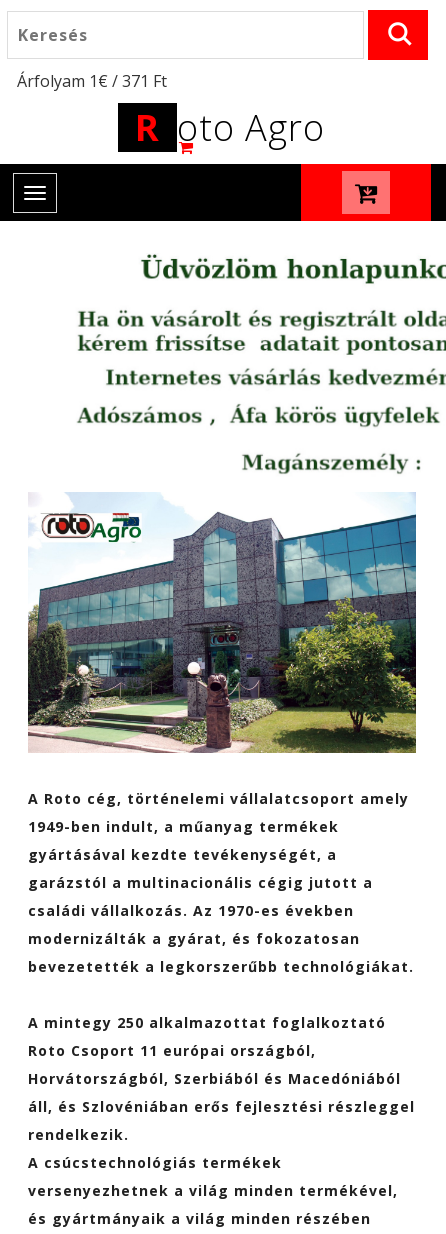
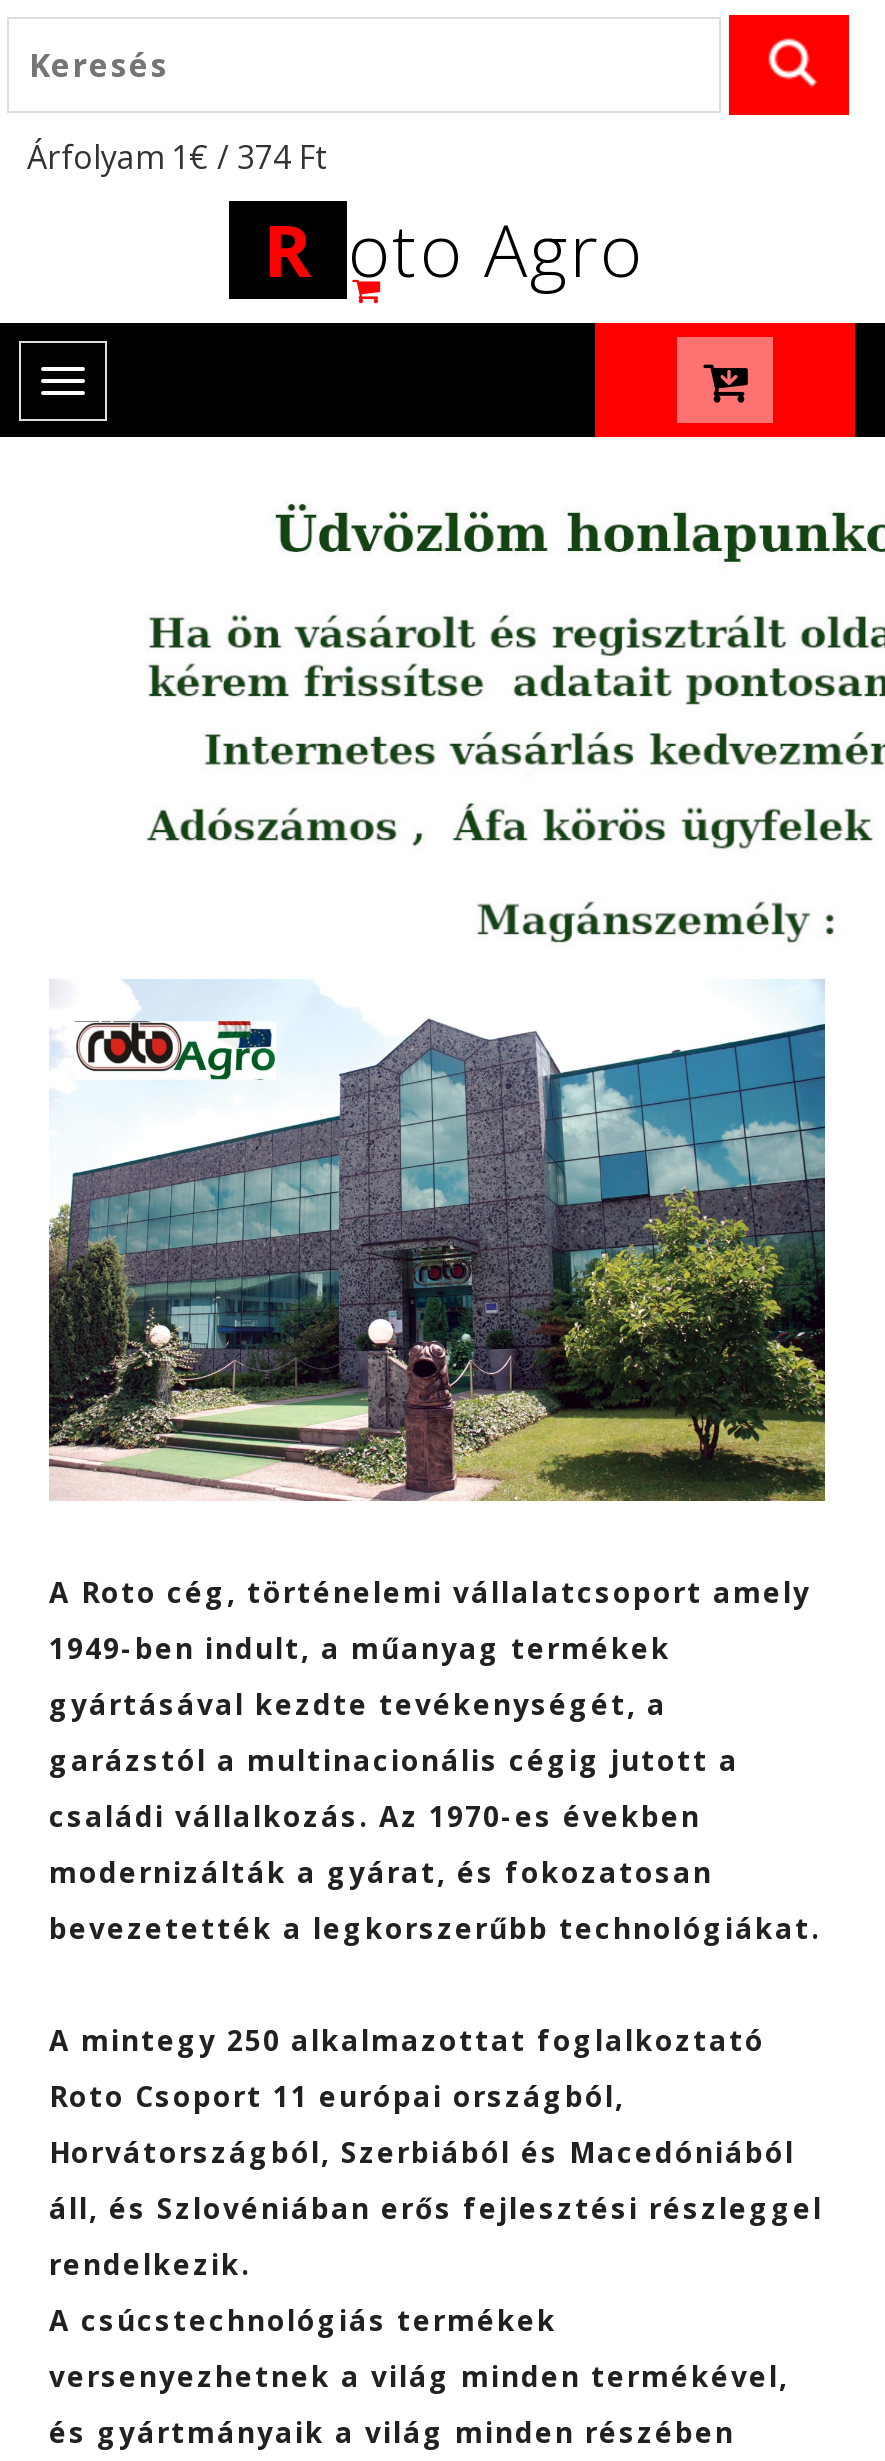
- Árfolyam 1€ / 371 Ft
+ Árfolyam 1€ / 374 Ft
